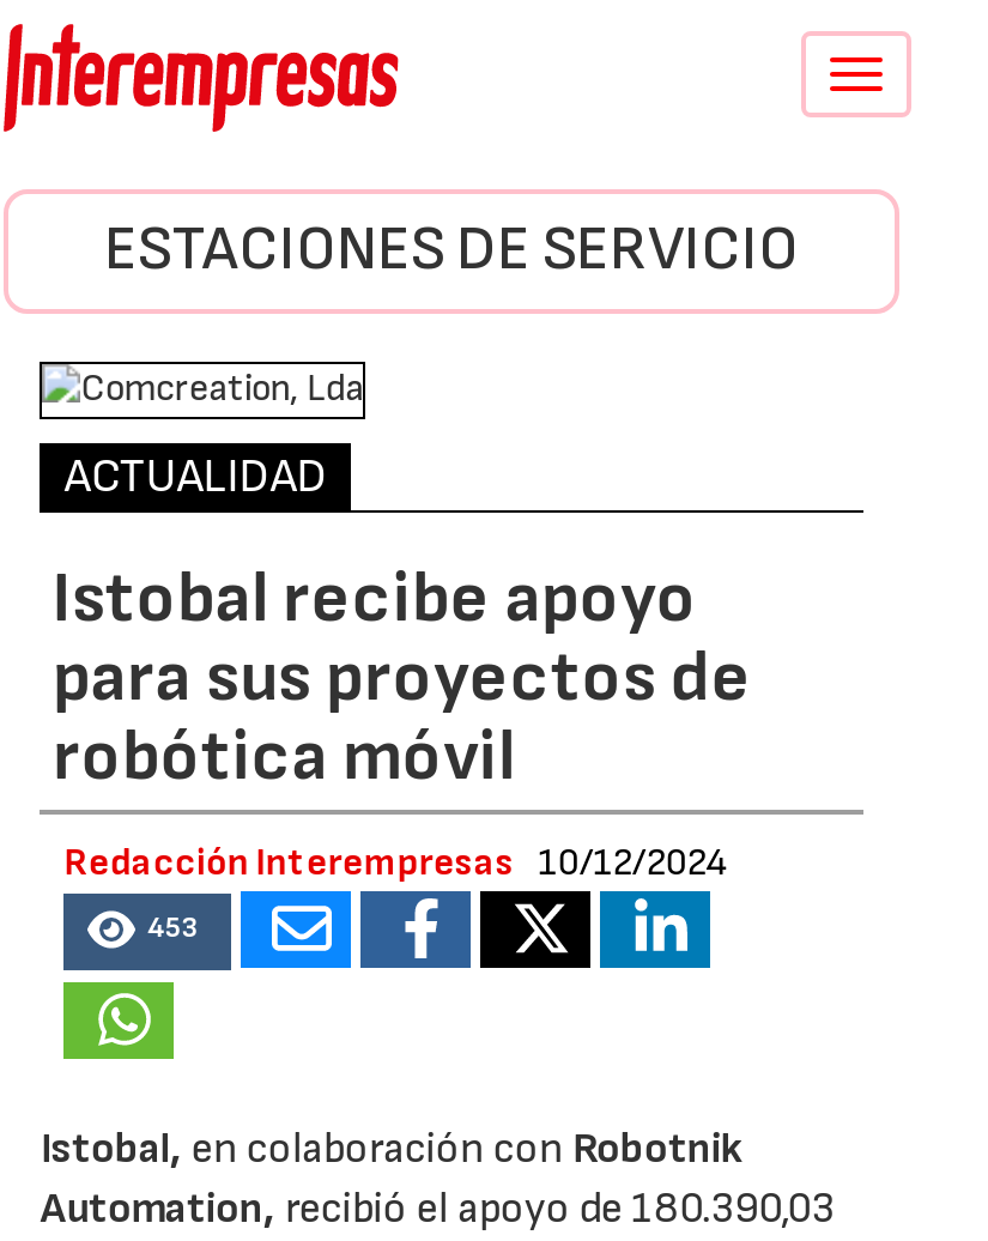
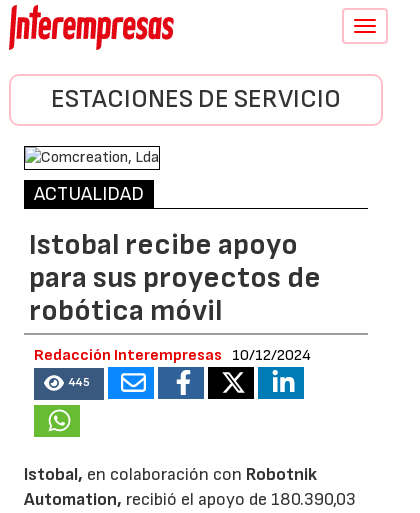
- 453
+ 445
